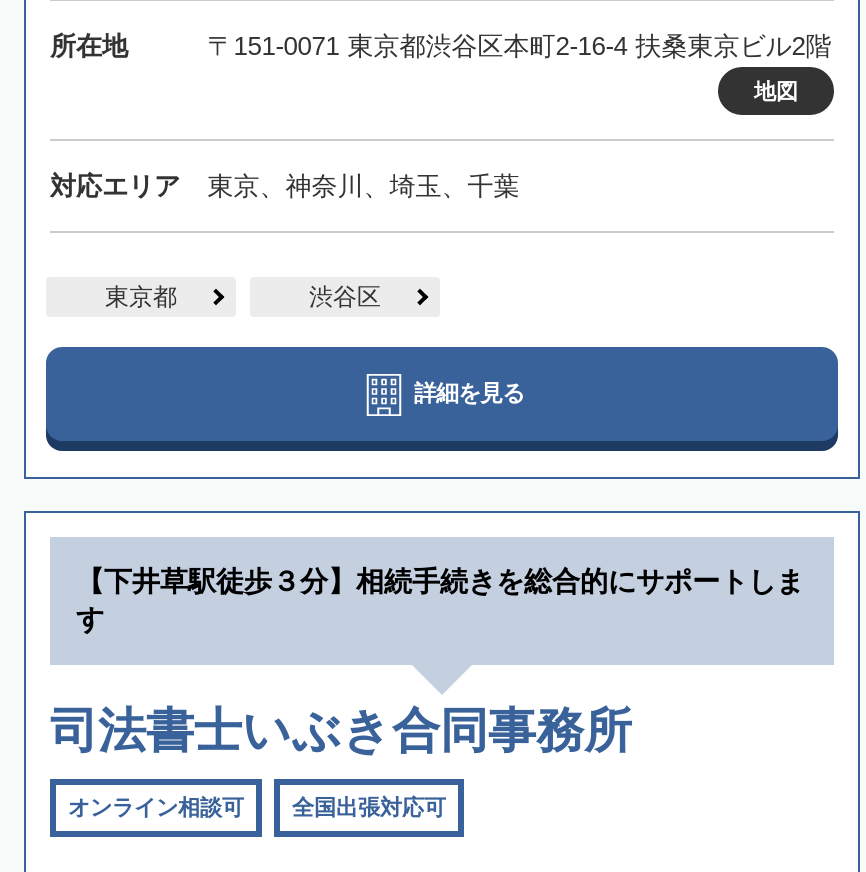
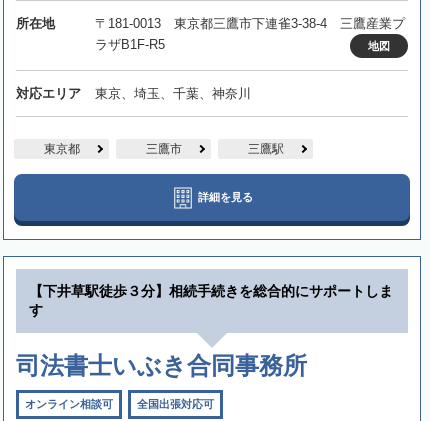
- 〒151-0071 東京都渋谷区本町2-16-4 扶桑東京ビル2階
+ 〒181-0013 東京都三鷹市下連雀3-38-4 三鷹産業プ
+ ラザB1F-R5

- 東京、神奈川、埼玉、千葉
+ 東京、埼玉、千葉、神奈川

- 渋谷区
+ 三鷹市
+ 三鷹駅
